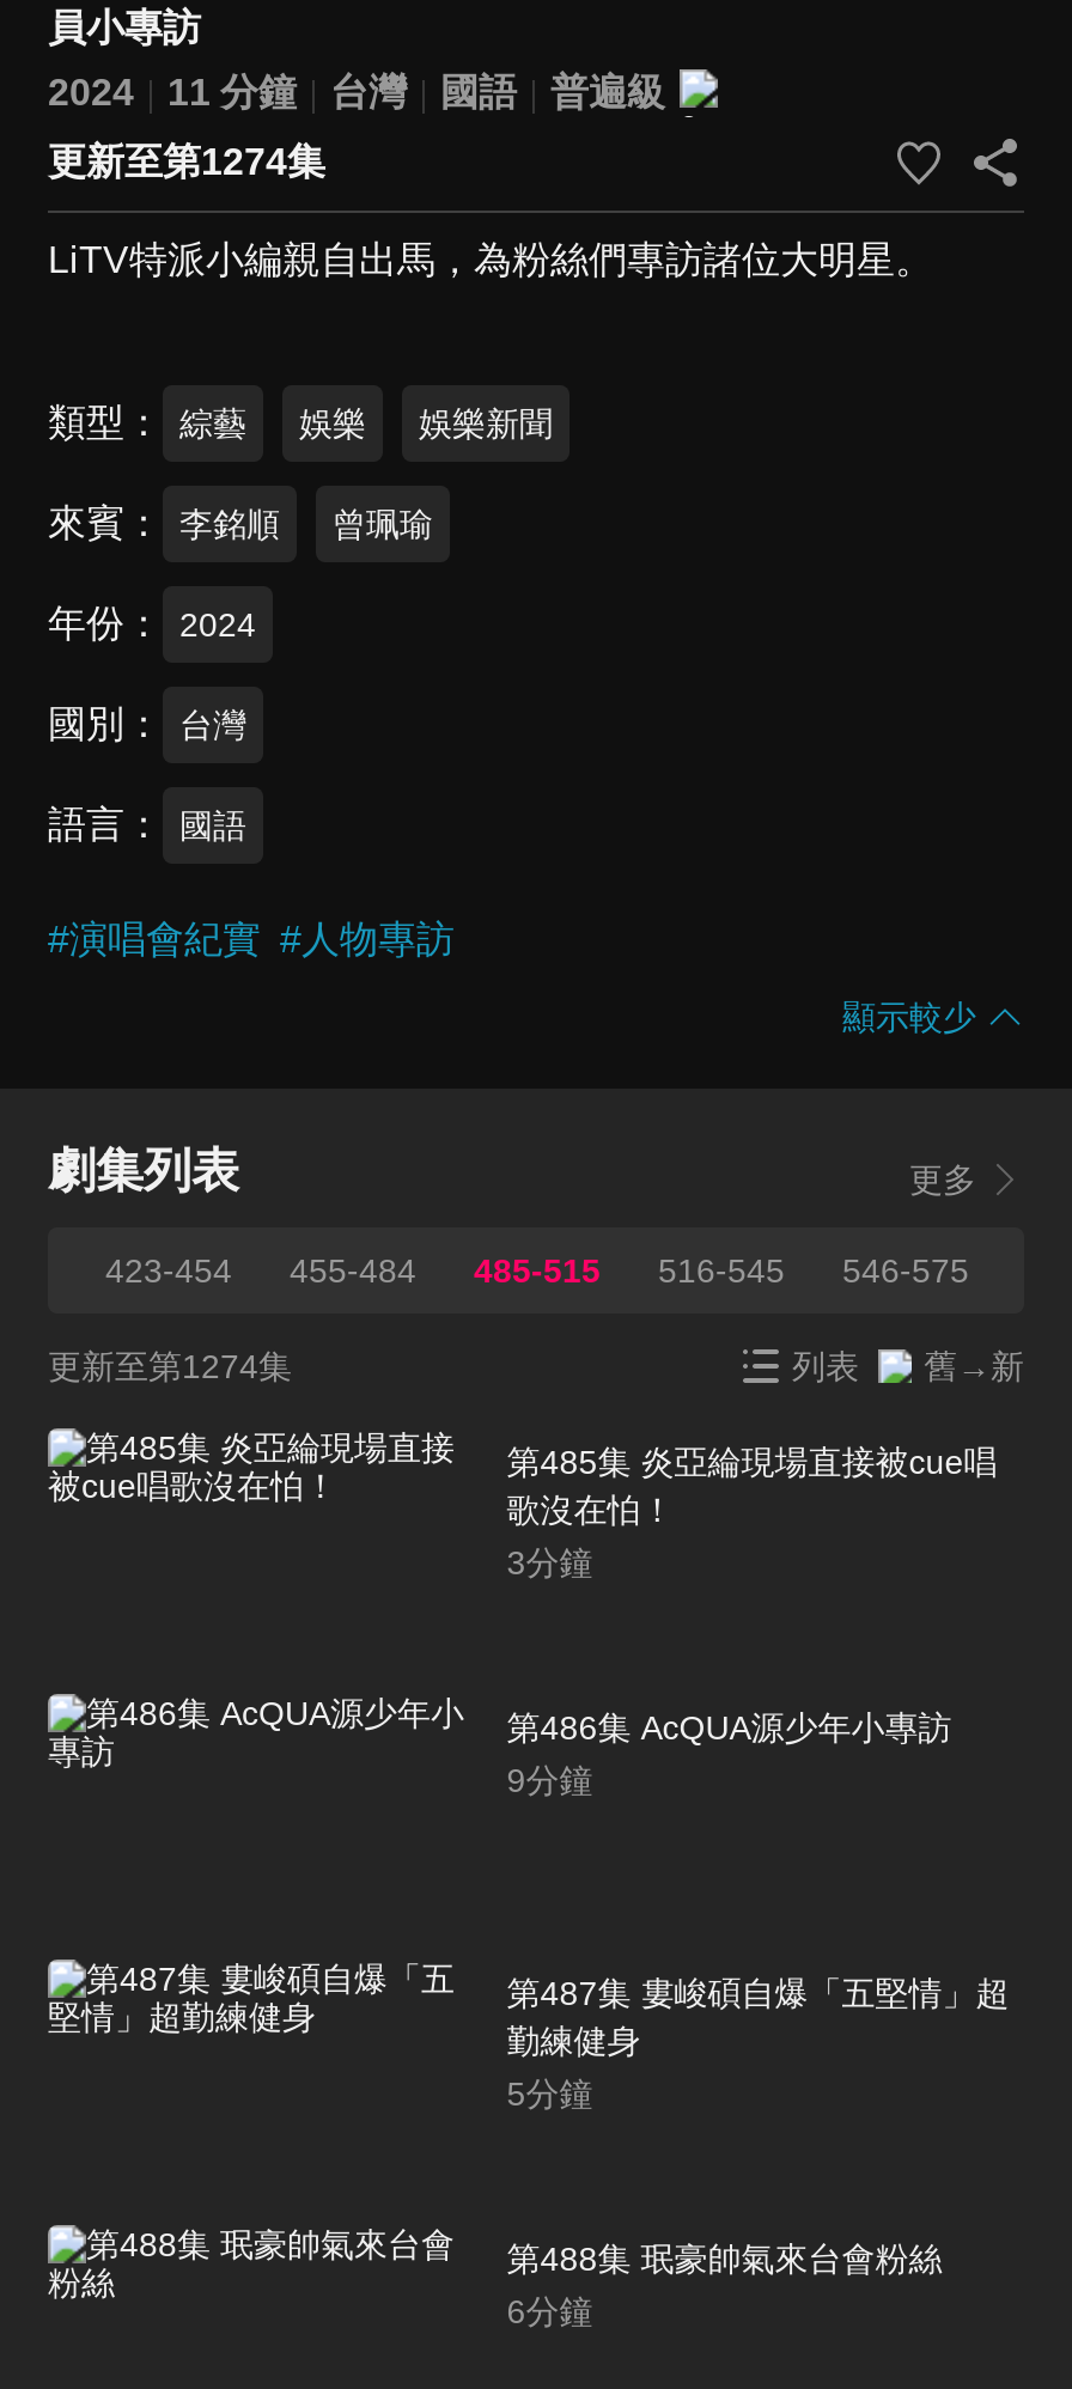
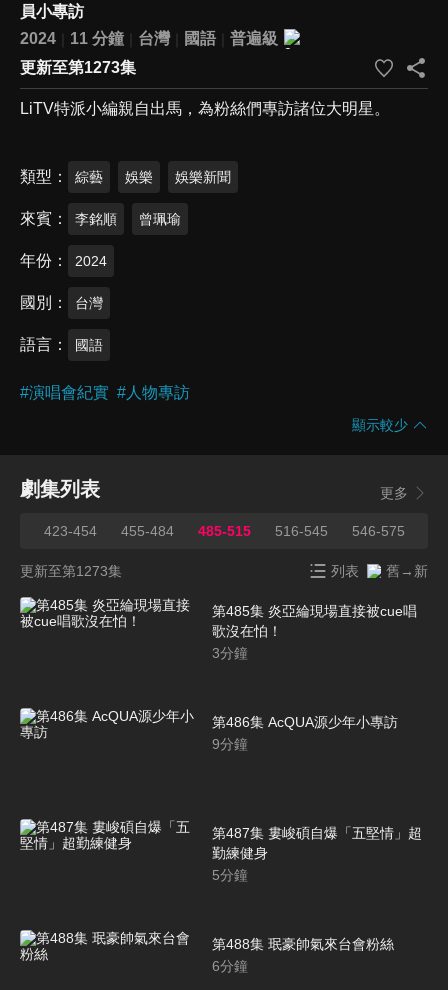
- 更新至第1274集
+ 更新至第1273集

- 更新至第1274集
+ 更新至第1273集
